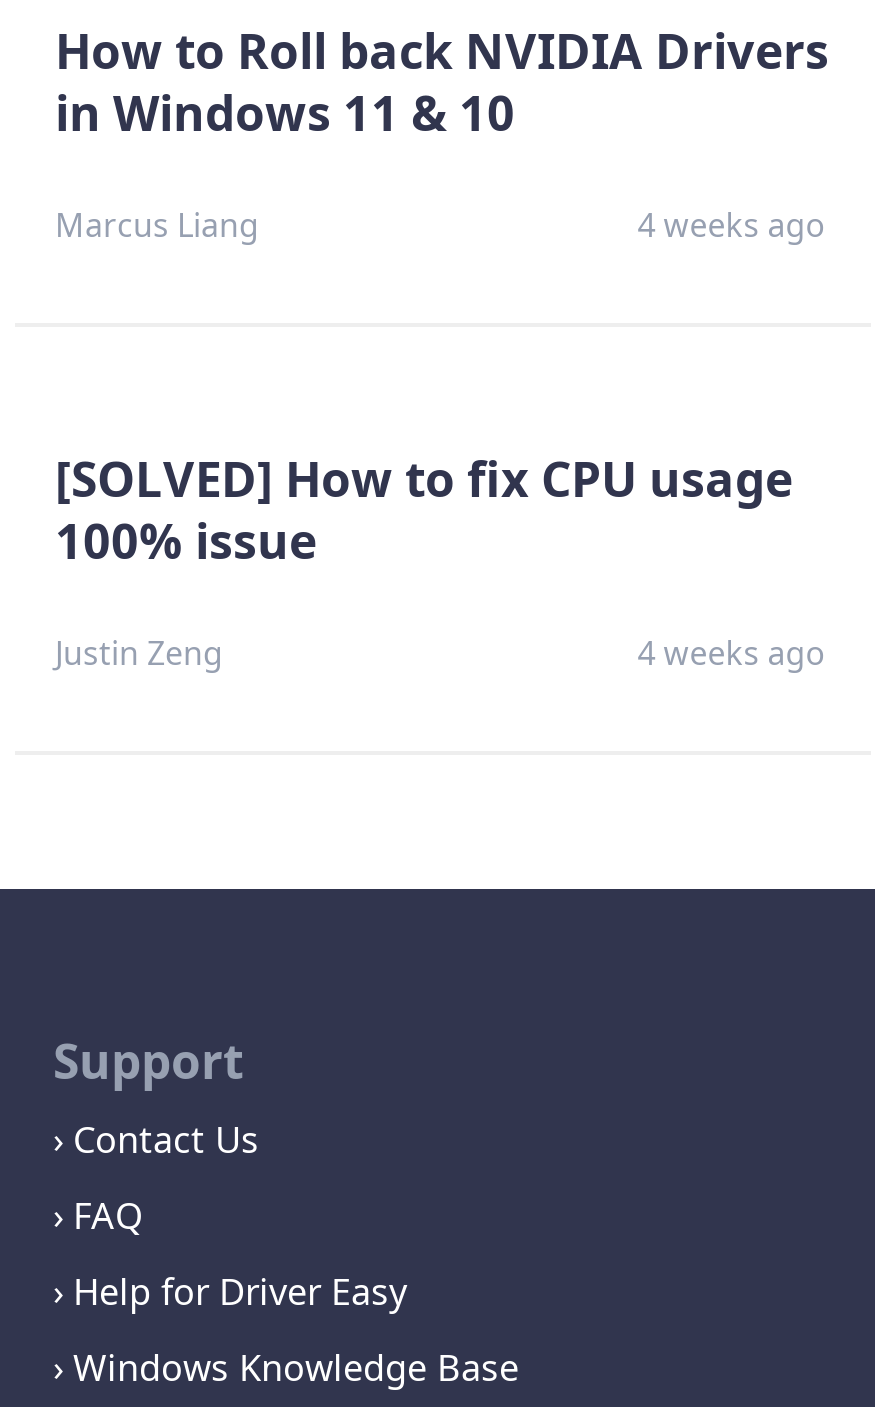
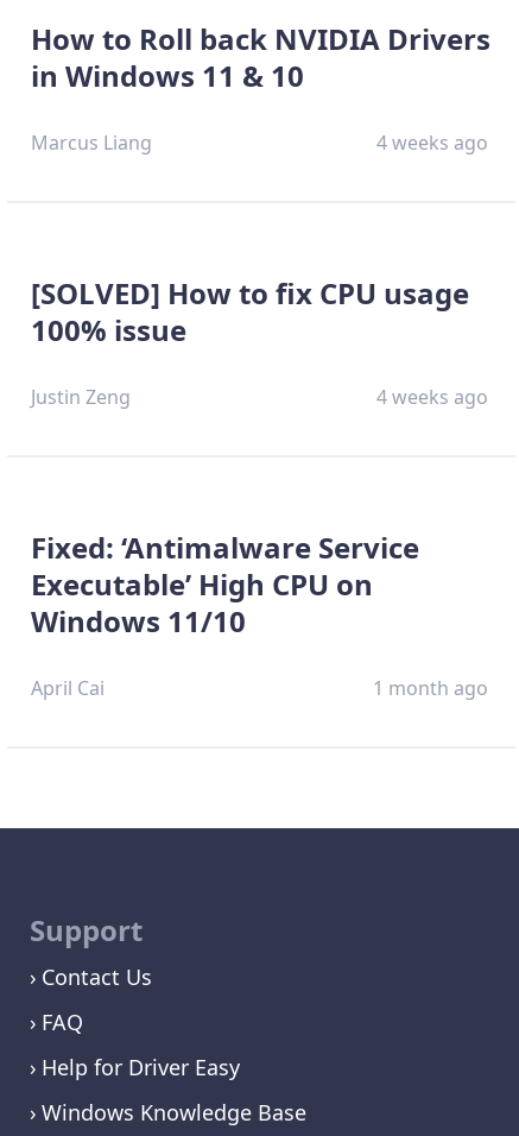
+ Fixed: ‘Antimalware Service
+ Executable’ High CPU on
+ Windows 11/10
+ April Cai
+ 1 month ago
